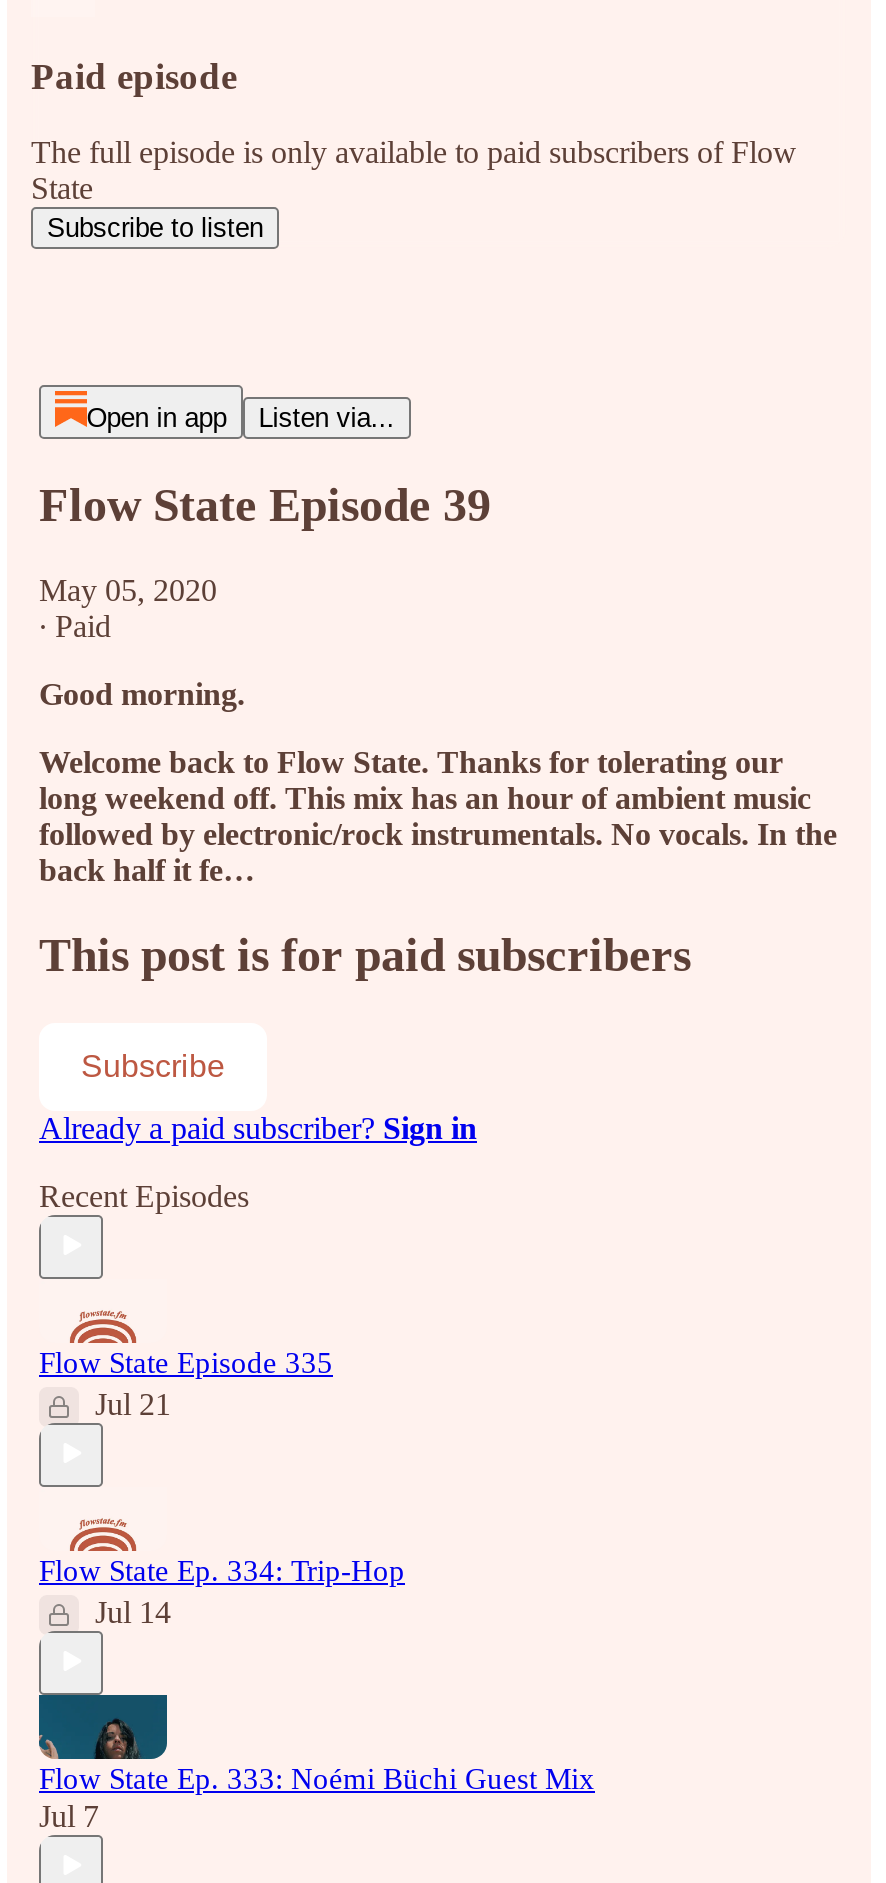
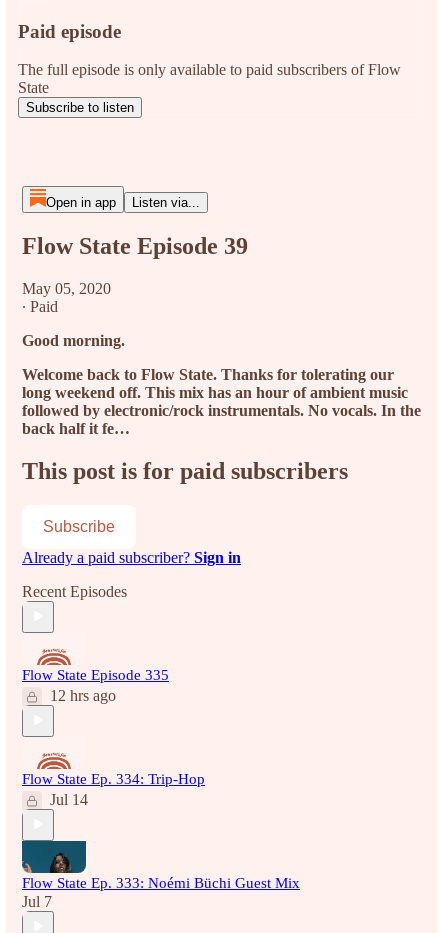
- Jul 21
+ 12 hrs ago
